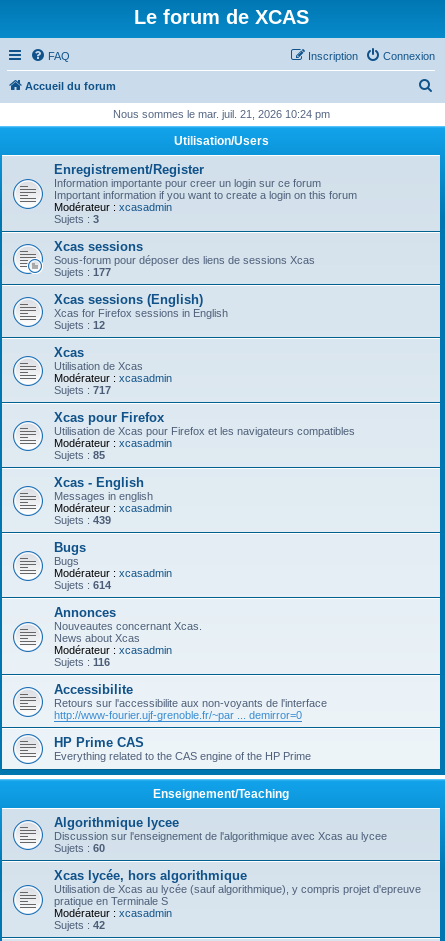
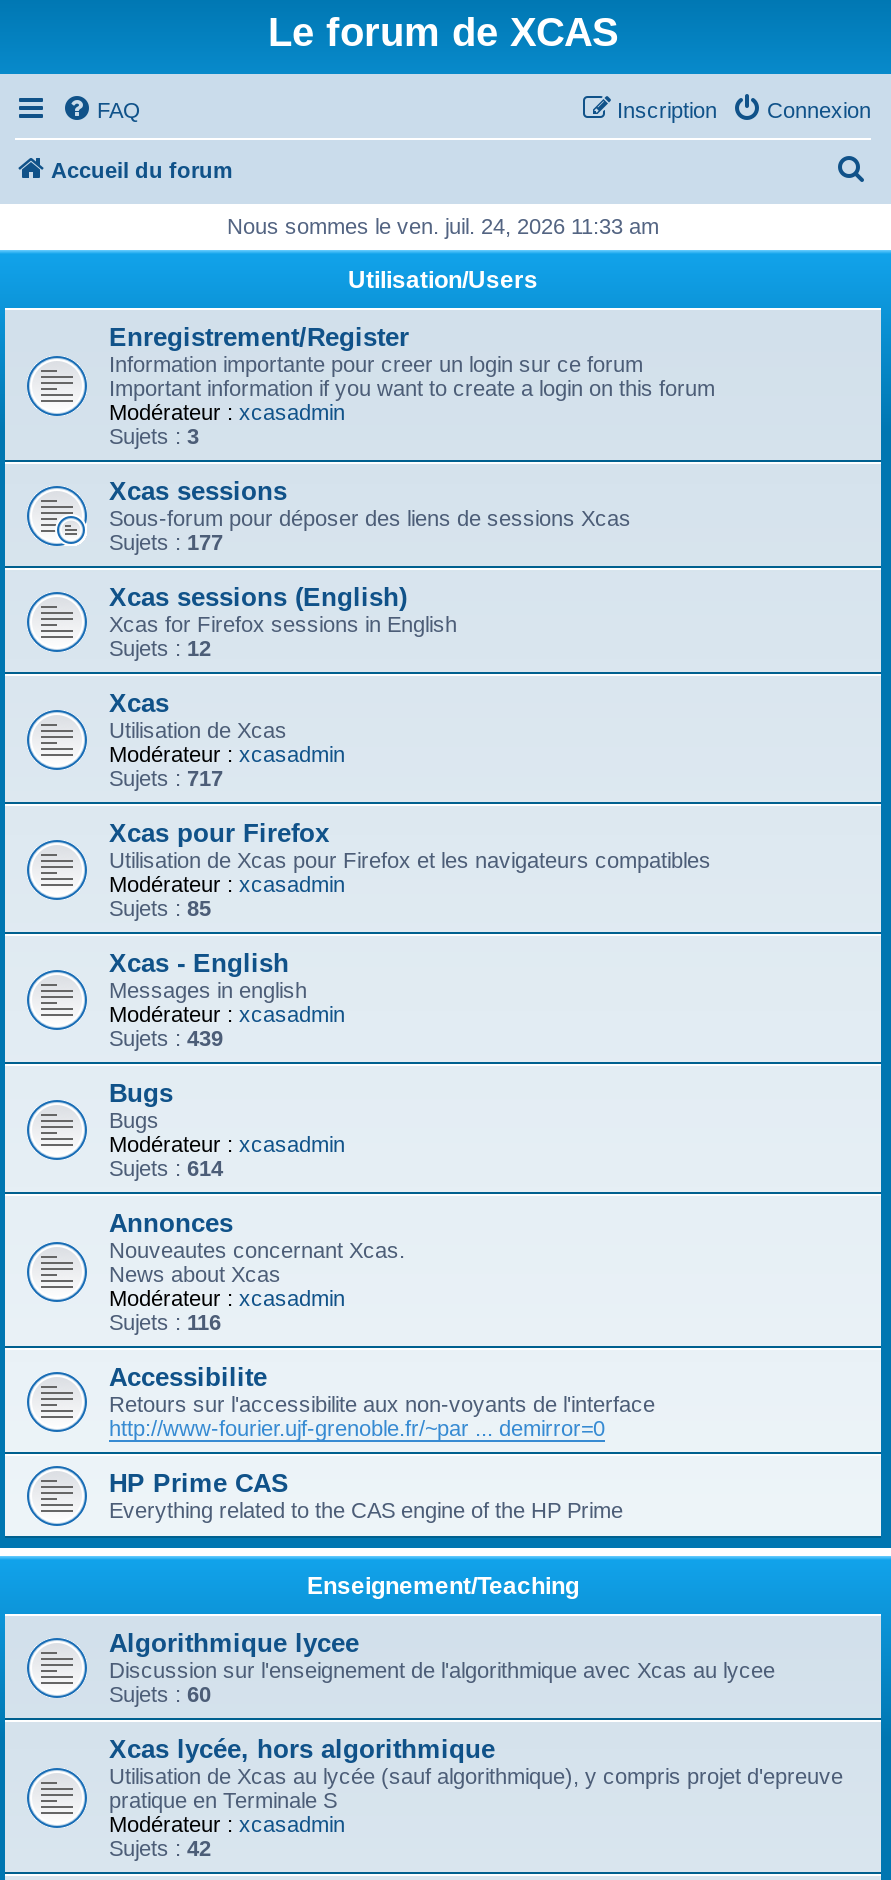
- Nous sommes le mar. juil. 21, 2026 10:24 pm
+ Nous sommes le ven. juil. 24, 2026 11:33 am
